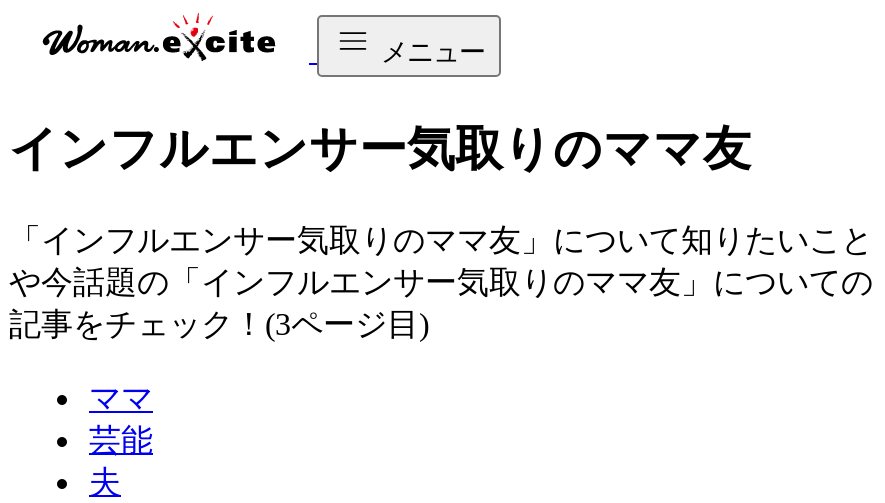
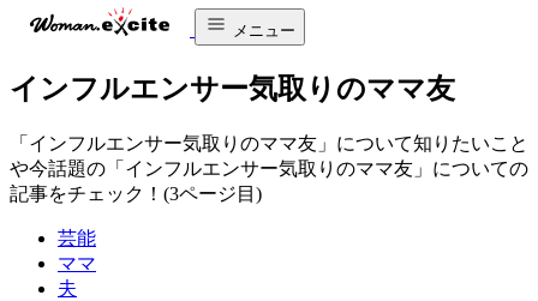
moved down: ママ

moved up: 芸能
